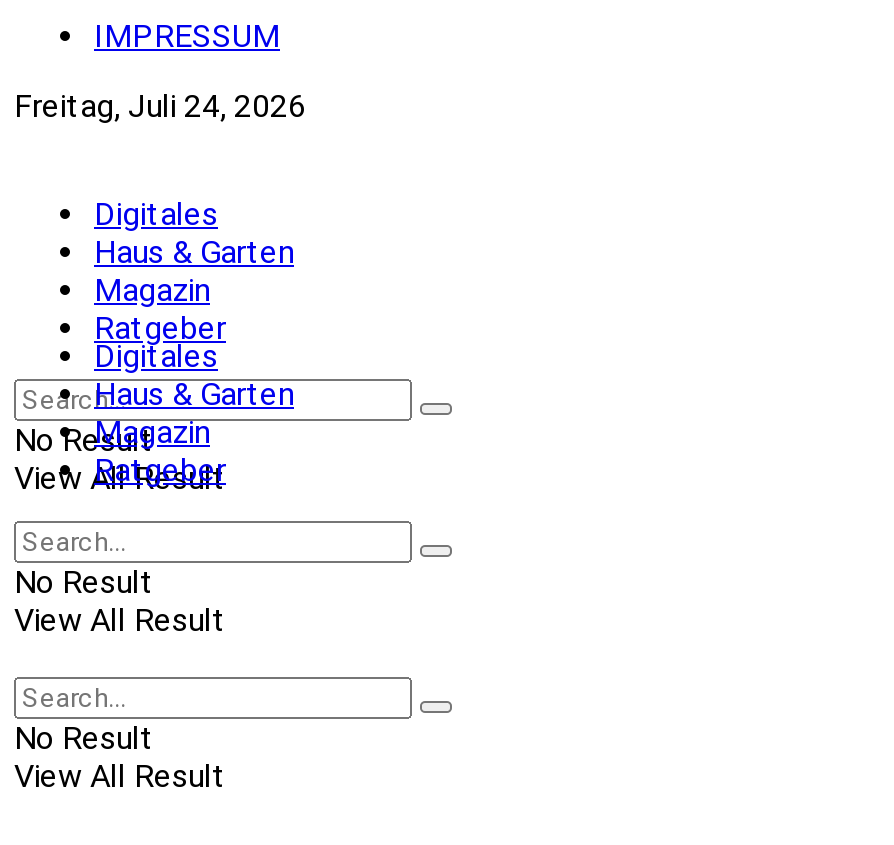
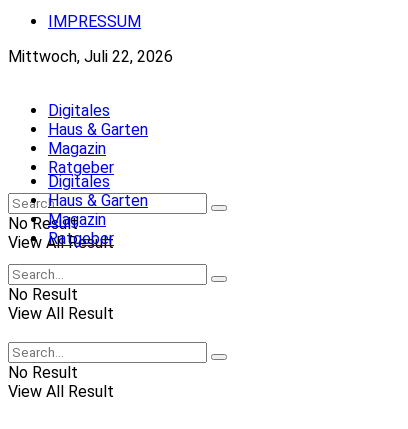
- Freitag, Juli 24, 2026
+ Mittwoch, Juli 22, 2026
